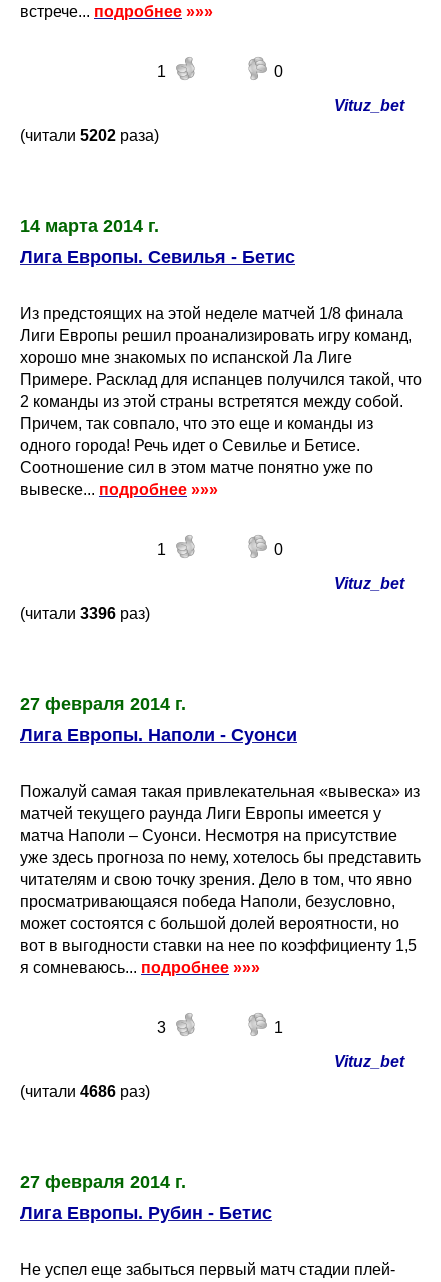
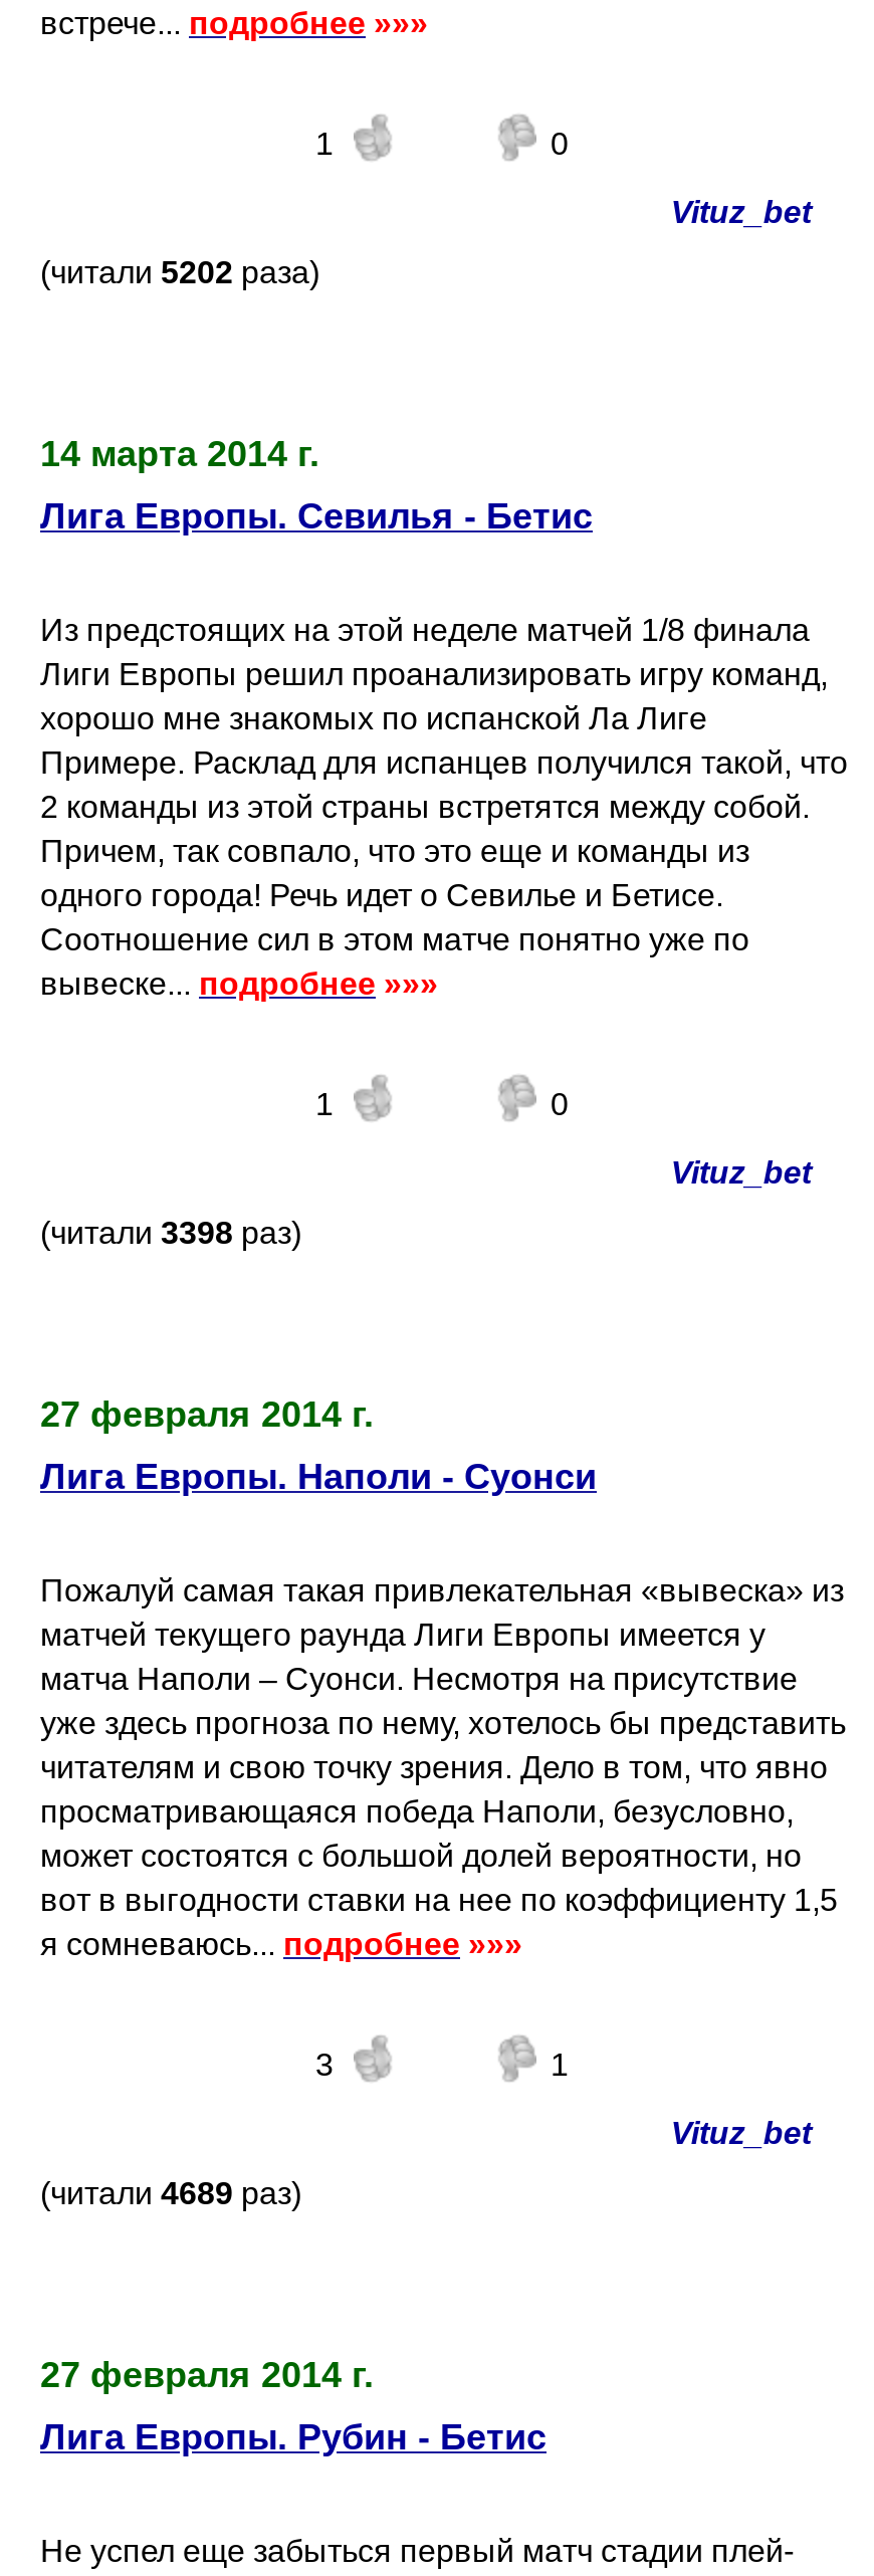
- (читали 3396 раз)
+ (читали 3398 раз)

- (читали 4686 раз)
+ (читали 4689 раз)
